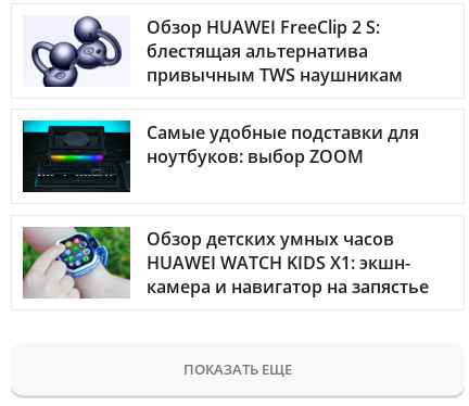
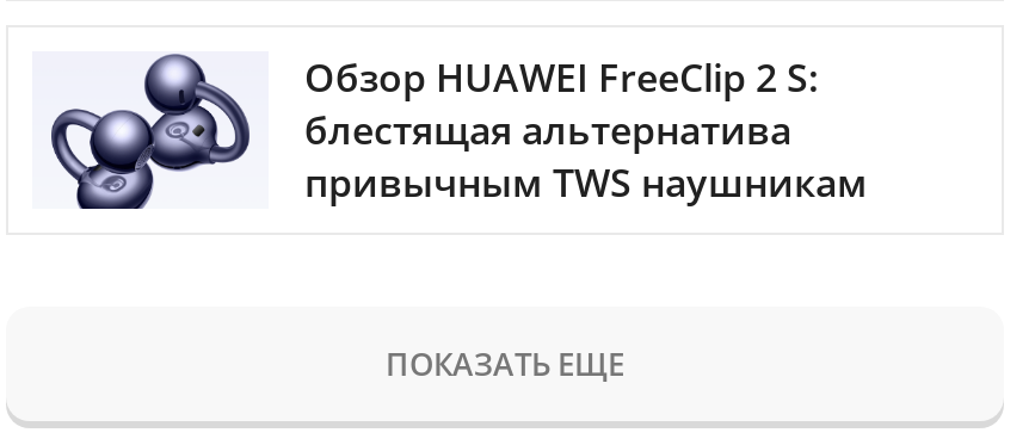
- [image]
- Самые удобные подставки для
- ноутбуков: выбор ZOOM
- Обзор детских умных часов
- HUAWEI WATCH KIDS X1: экшн-
- камера и навигатор на запястье

- [image]
